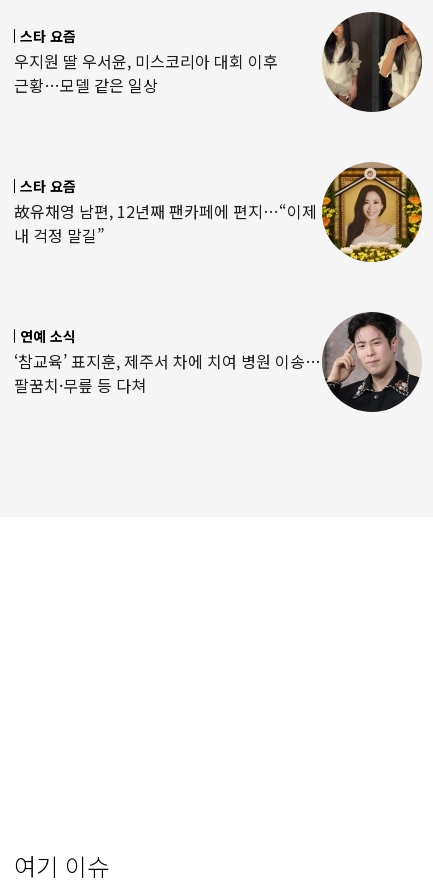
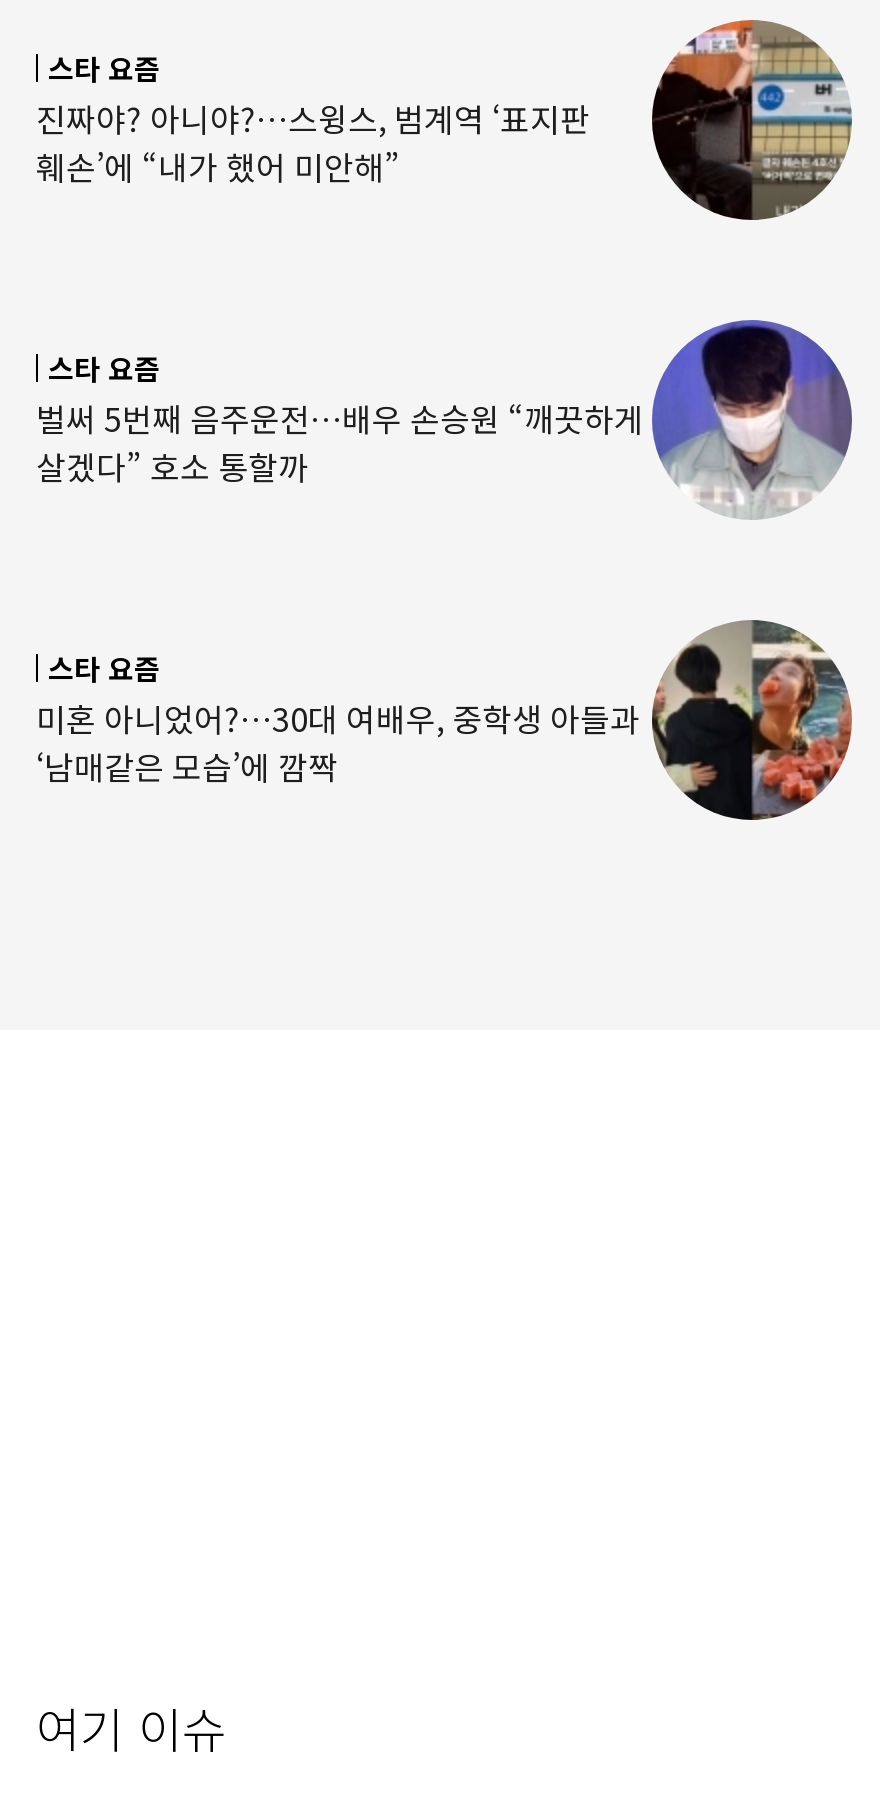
- [image]
+ [image]

- 우지원 딸 우서윤, 미스코리아 대회 이후
- 근황…모델 같은 일상
+ 진짜야? 아니야?…스윙스, 범계역 ‘표지판
+ 훼손’에 “내가 했어 미안해”

- [image]
- 故유채영 남편, 12년째 팬카페에 편지…“이제
- 내 걱정 말길”
+ [image]
+ 벌써 5번째 음주운전…배우 손승원 “깨끗하게
+ 살겠다” 호소 통할까

- [image]
- 연예 소식
- ‘참교육’ 표지훈, 제주서 차에 치여 병원 이송…
- 팔꿈치·무릎 등 다쳐
+ [image]
+ 스타 요즘
+ 미혼 아니었어?…30대 여배우, 중학생 아들과
+ ‘남매같은 모습’에 깜짝
